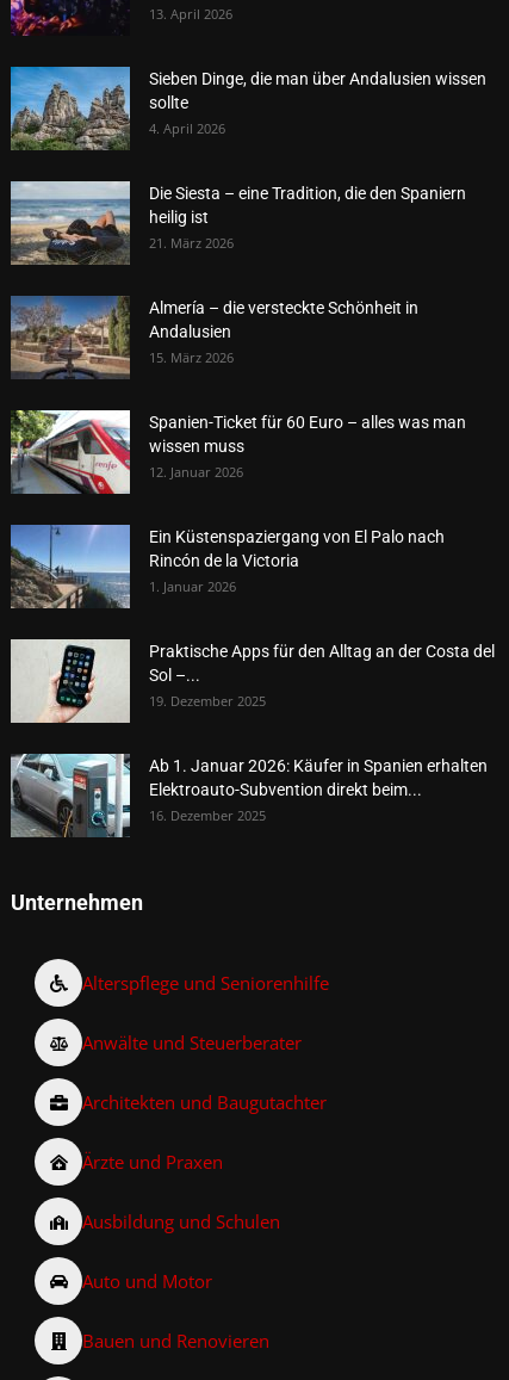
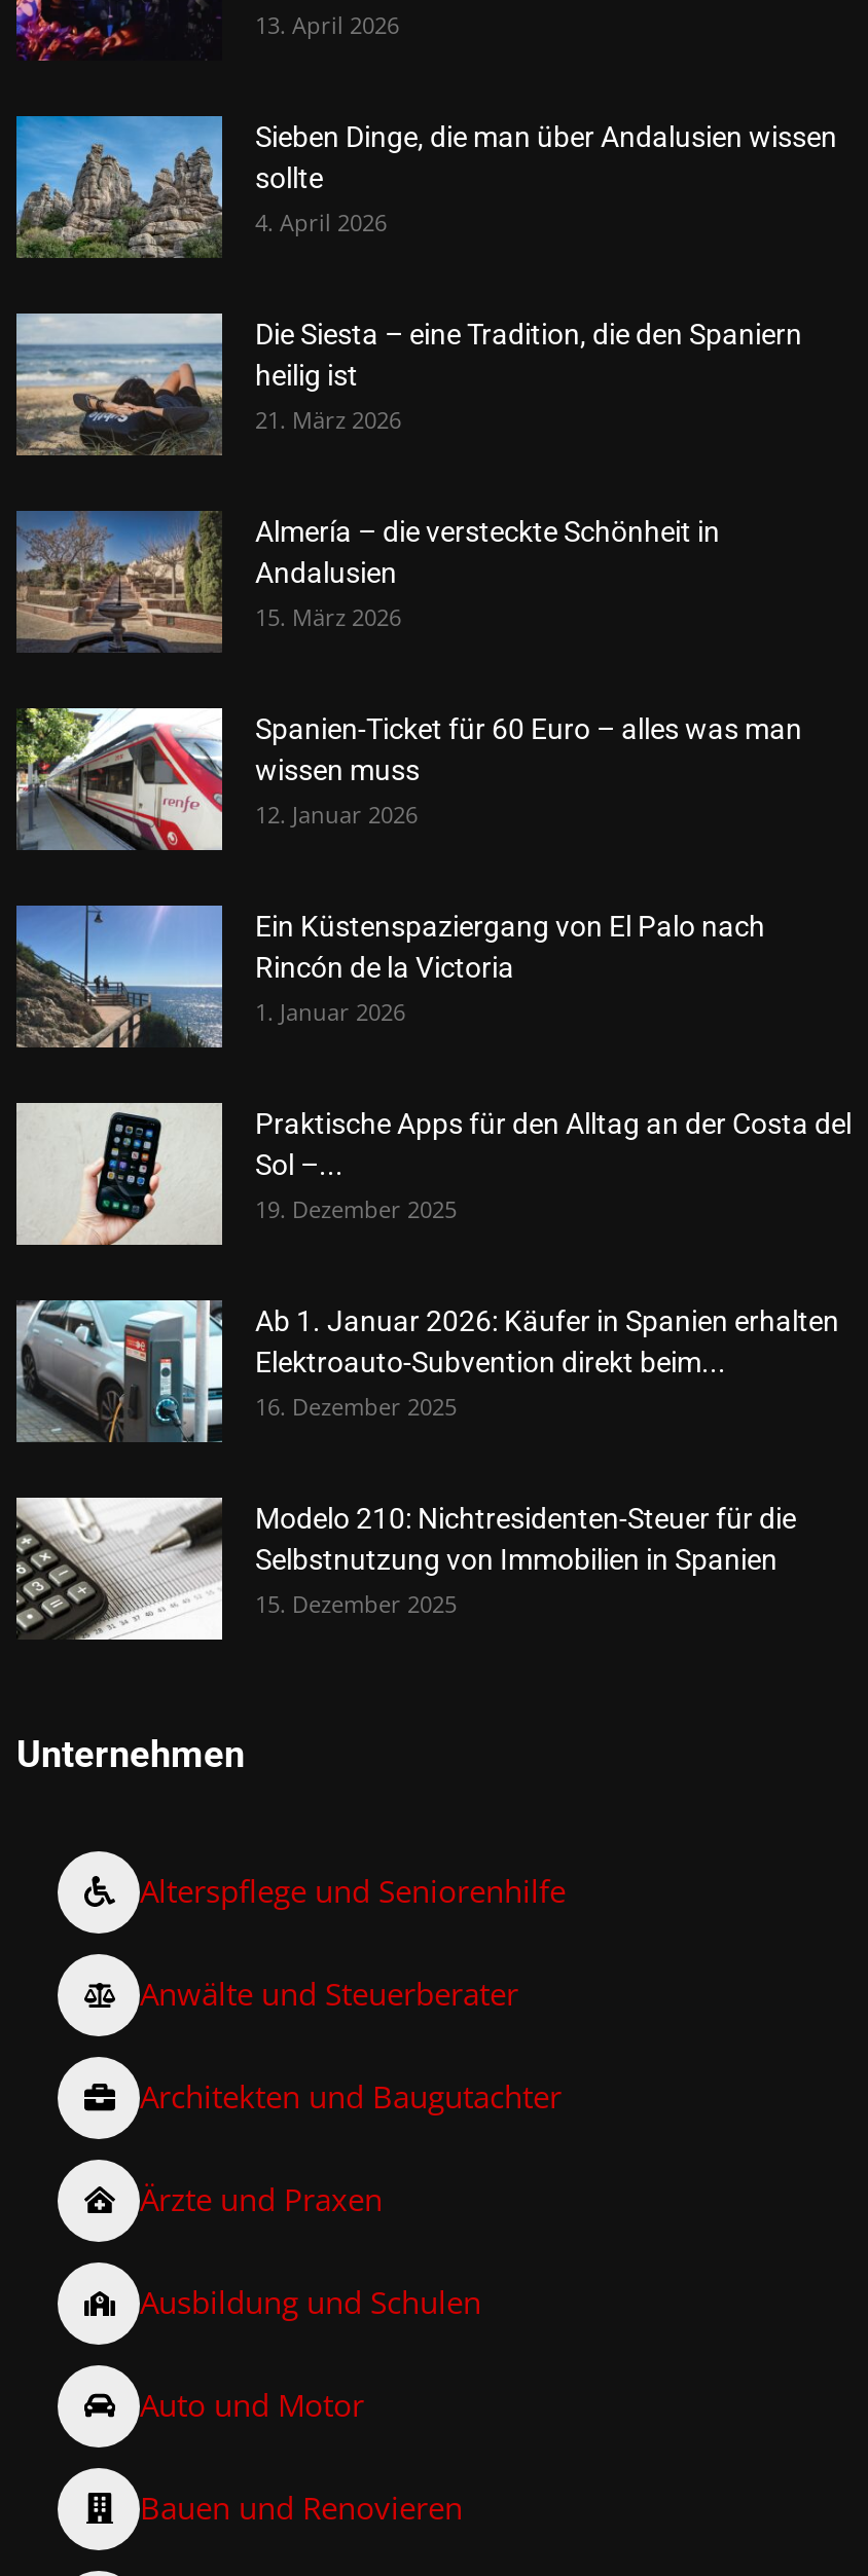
+ [image]
+ Modelo 210: Nichtresidenten-Steuer für die
+ Selbstnutzung von Immobilien in Spanien
+ 15. Dezember 2025
